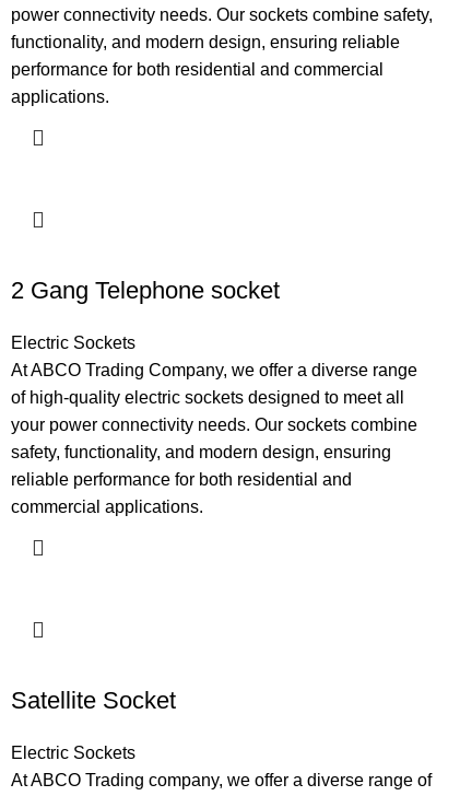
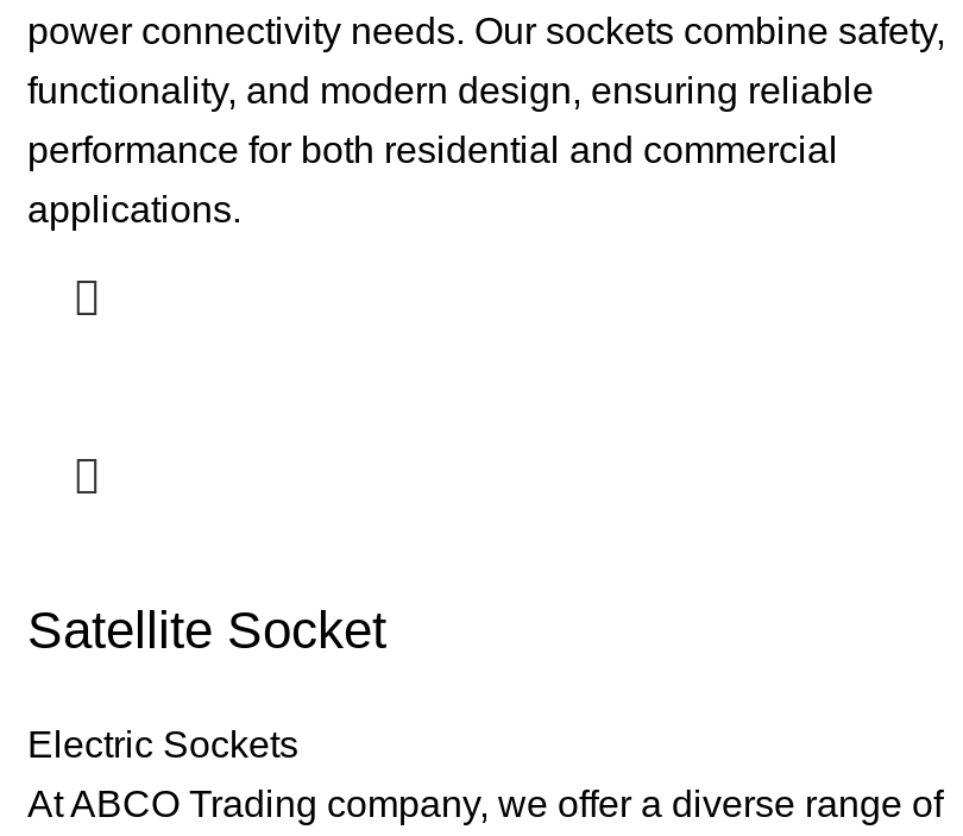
- 2 Gang Telephone socket
- Electric Sockets
- At ABCO Trading Company, we offer a diverse range
- of high-quality electric sockets designed to meet all
- your power connectivity needs. Our sockets combine
- safety, functionality, and modern design, ensuring
- reliable performance for both residential and
- commercial applications.
